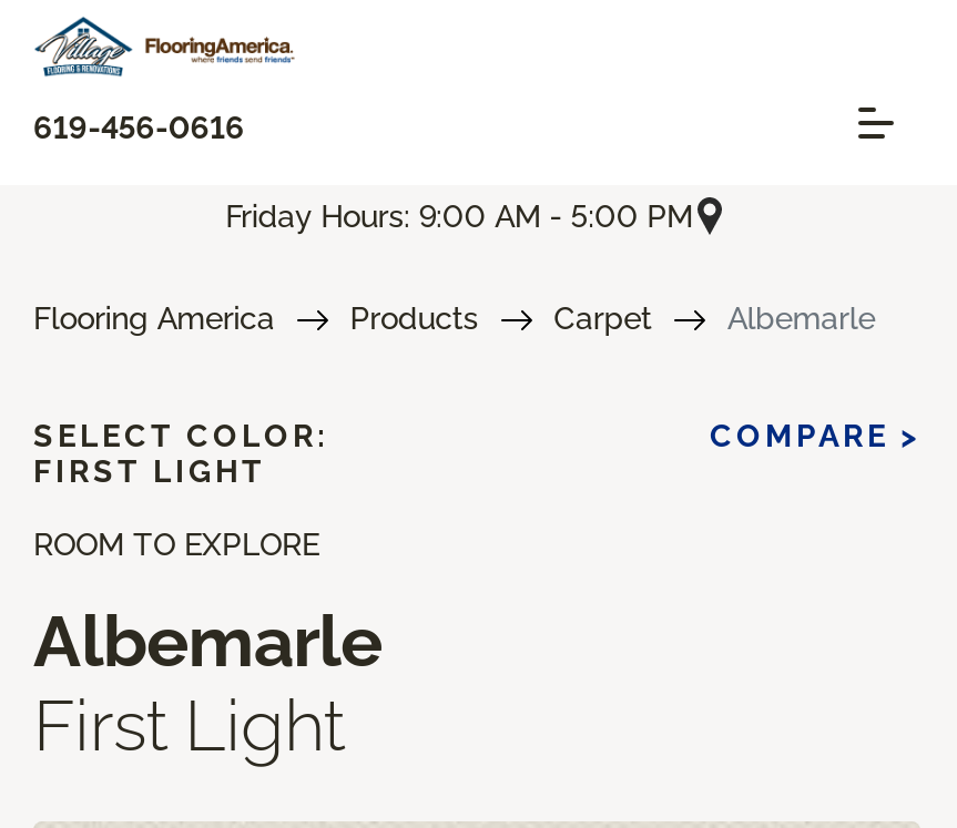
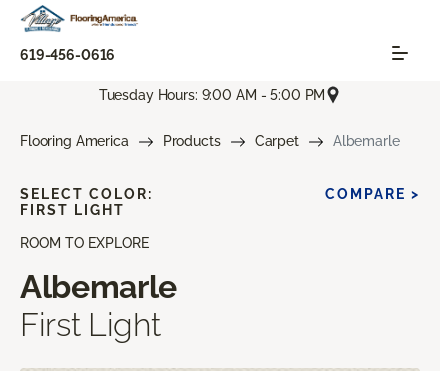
- Friday Hours: 9:00 AM - 5:00 PM
+ Tuesday Hours: 9:00 AM - 5:00 PM
